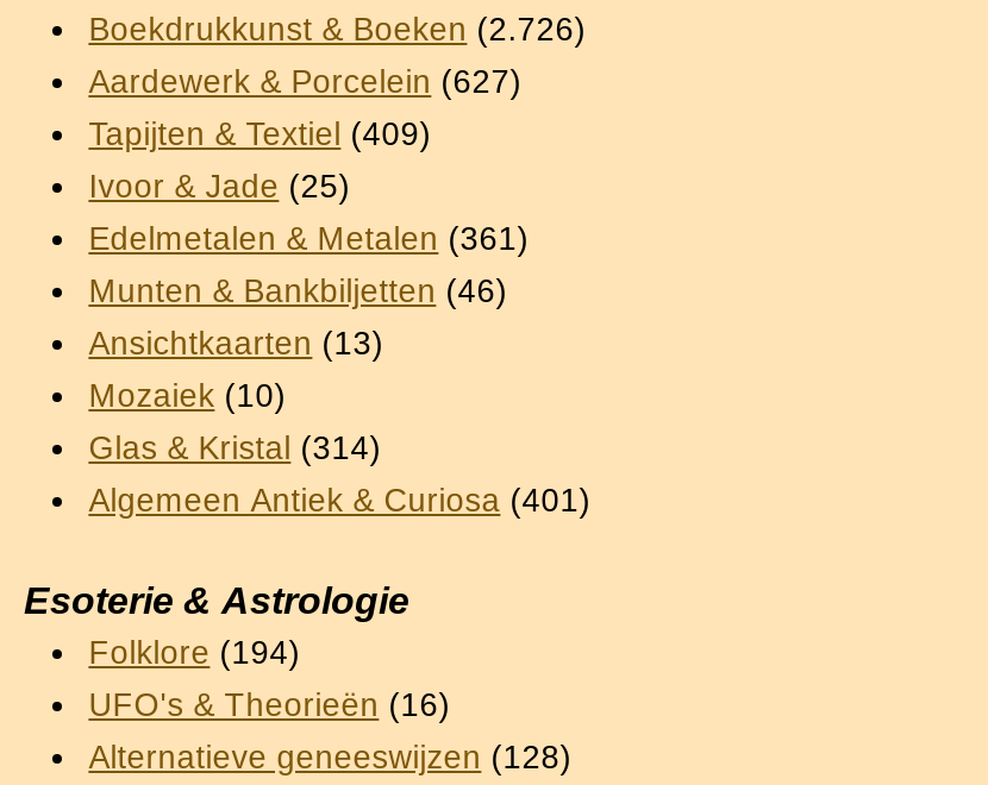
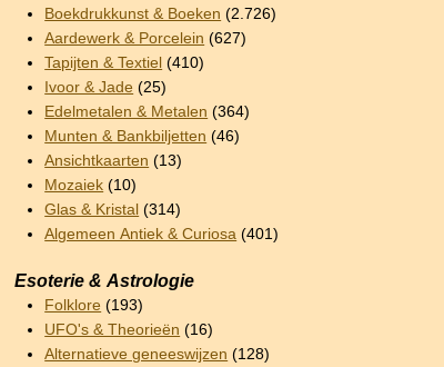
- Tapijten & Textiel (409)
+ Tapijten & Textiel (410)

- Edelmetalen & Metalen (361)
+ Edelmetalen & Metalen (364)

- Folklore (194)
+ Folklore (193)
